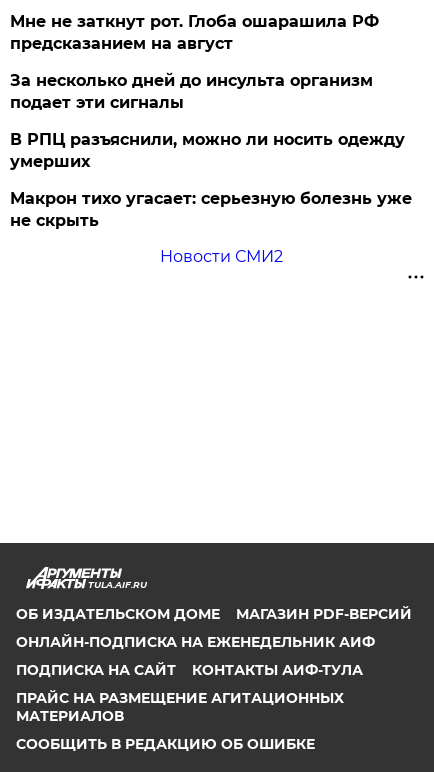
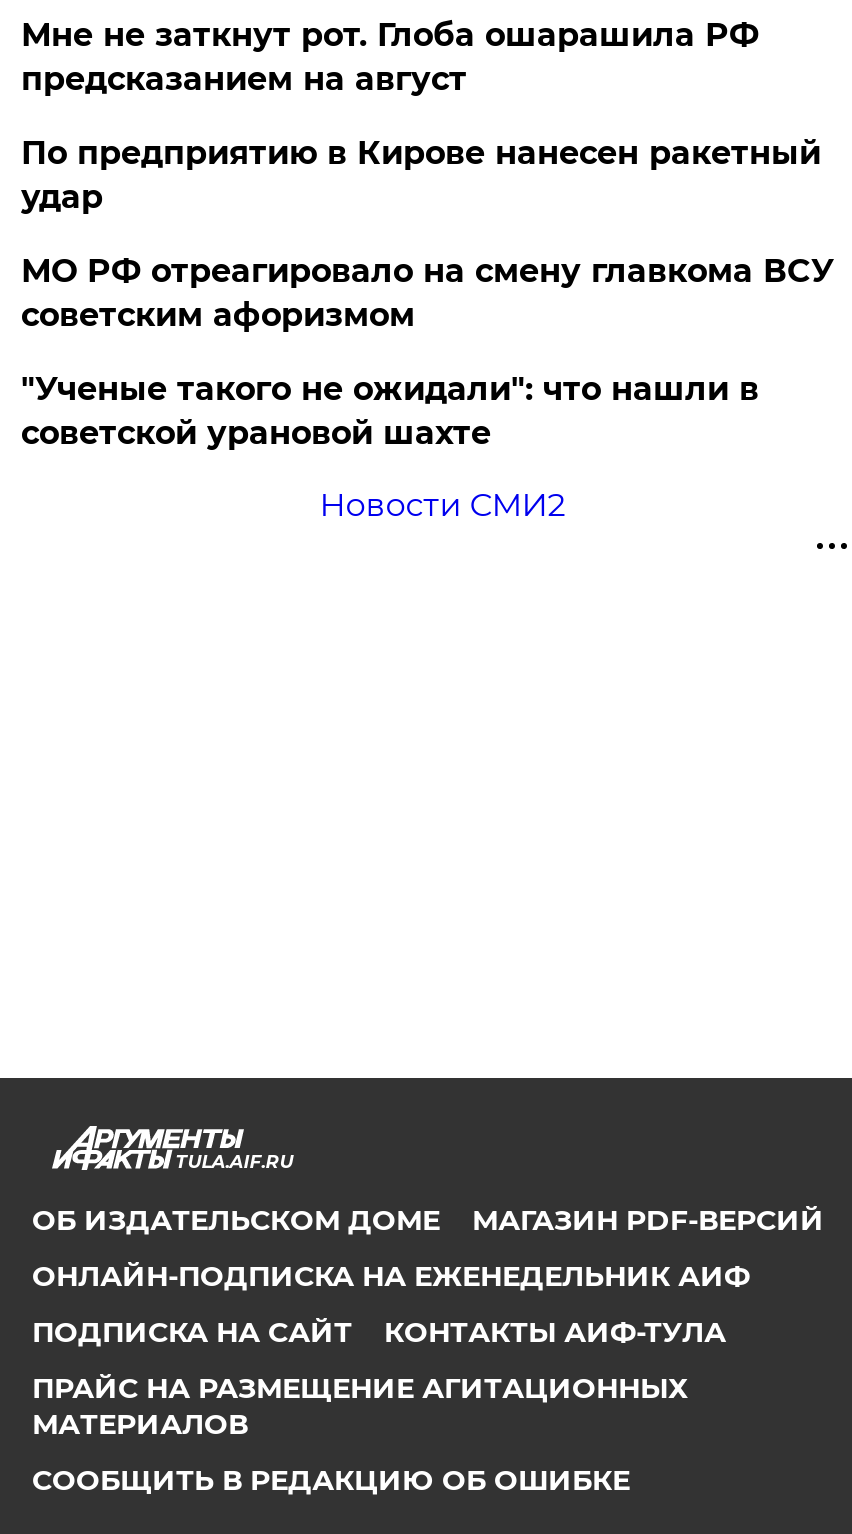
- За несколько дней до инсульта организм
- подает эти сигналы
+ По предприятию в Кирове нанесен ракетный
+ удар

- В РПЦ разъяснили, можно ли носить одежду
- умерших
+ МО РФ отреагировало на смену главкома ВСУ
+ советским афоризмом

- Макрон тихо угасает: серьезную болезнь уже
- не скрыть
+ "Ученые такого не ожидали": что нашли в
+ советской урановой шахте
